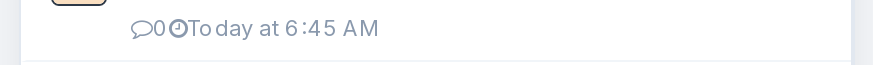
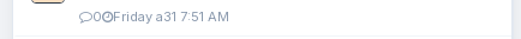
- 0 Today at 6:45 AM
+ 0 Friday a31 7:51 AM
